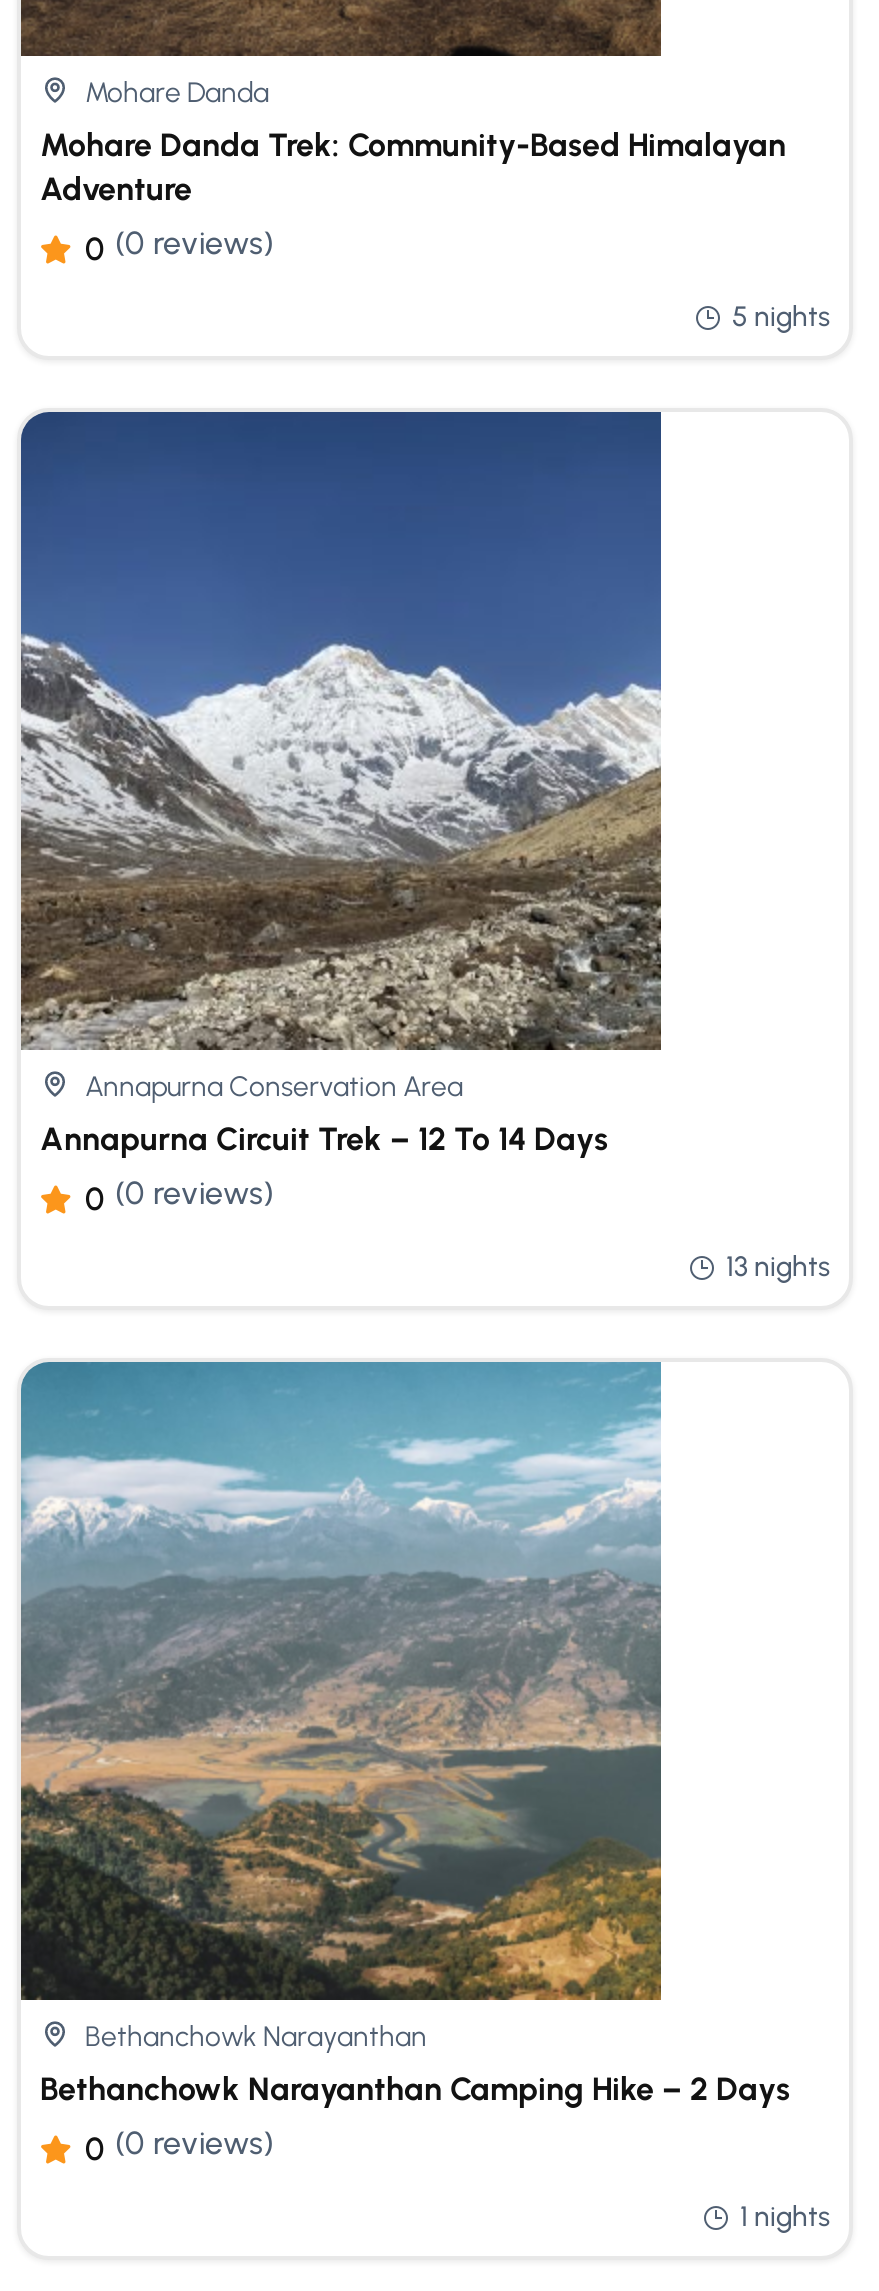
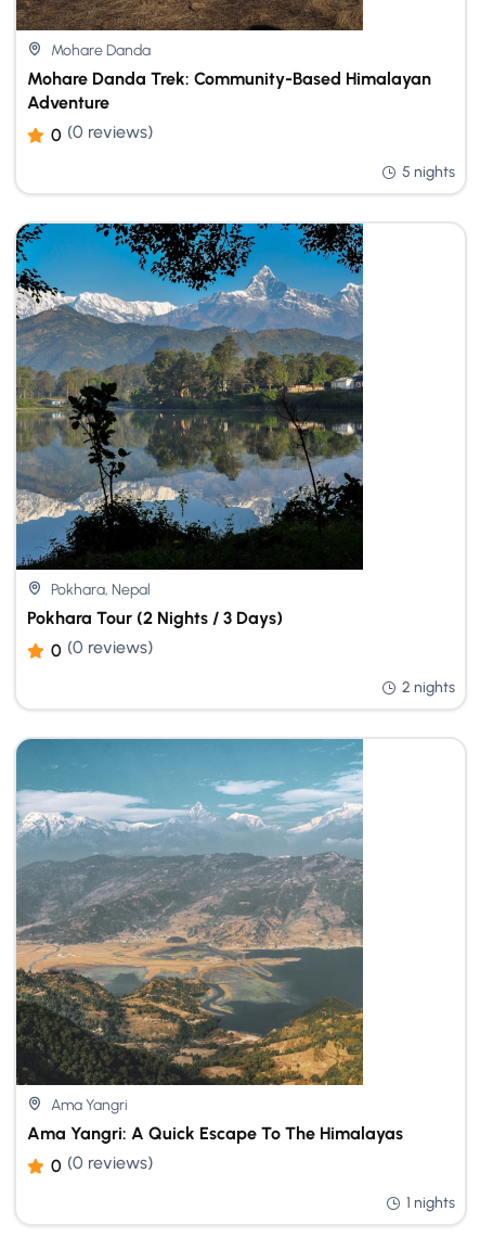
- [image]
- Annapurna Conservation Area
- Annapurna Circuit Trek – 12 To 14 Days
+ [image]
+ Pokhara, Nepal
+ Pokhara Tour (2 Nights / 3 Days)

- 13 nights
+ 2 nights

- Bethanchowk Narayanthan
- Bethanchowk Narayanthan Camping Hike – 2 Days
+ Ama Yangri
+ Ama Yangri: A Quick Escape To The Himalayas
